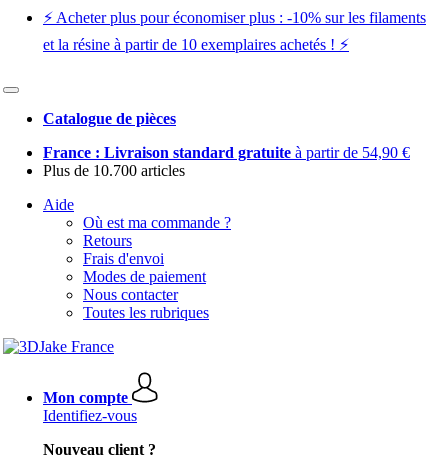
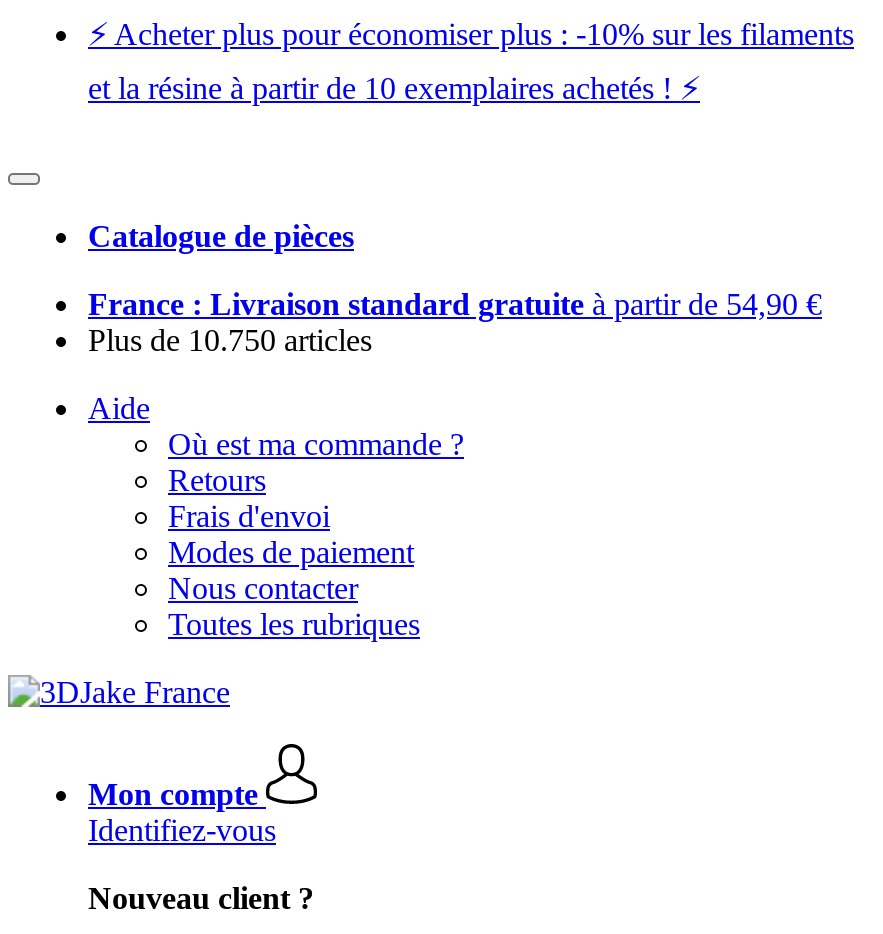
- Plus de 10.700 articles
+ Plus de 10.750 articles
